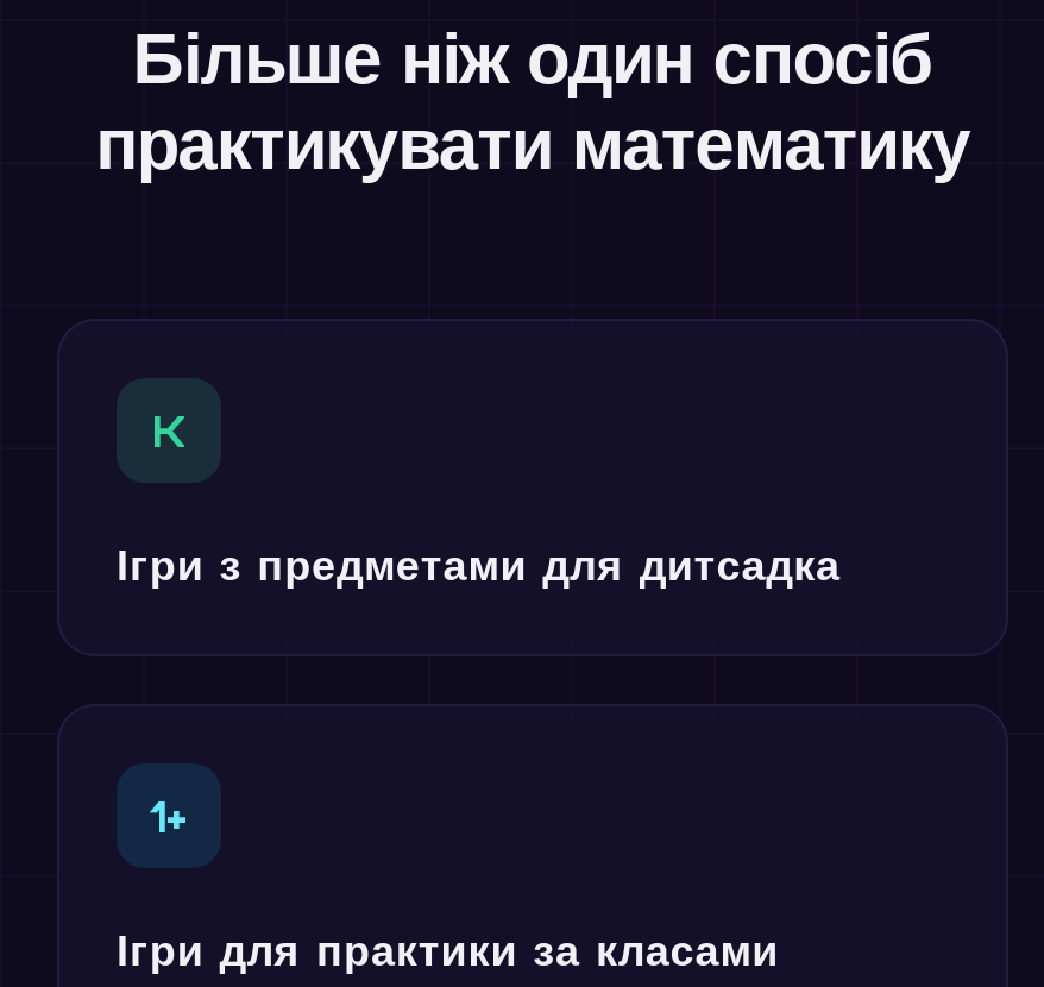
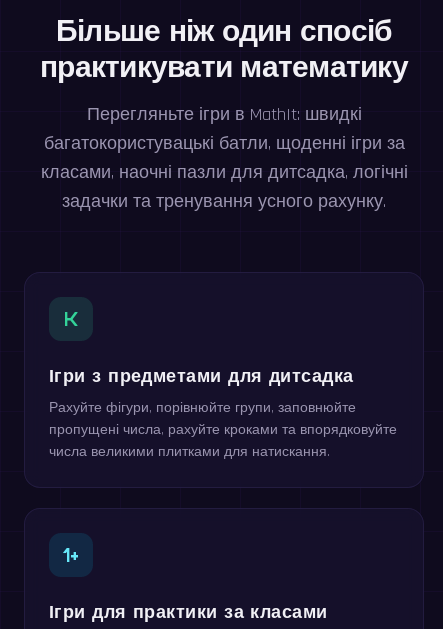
+ Перегляньте ігри в MathIt: швидкі
+ багатокористувацькі батли, щоденні ігри за
+ класами, наочні пазли для дитсадка, логічні
+ задачки та тренування усного рахунку.

+ Рахуйте фігури, порівнюйте групи, заповнюйте
+ пропущені числа, рахуйте кроками та впорядковуйте
+ числа великими плитками для натискання.
